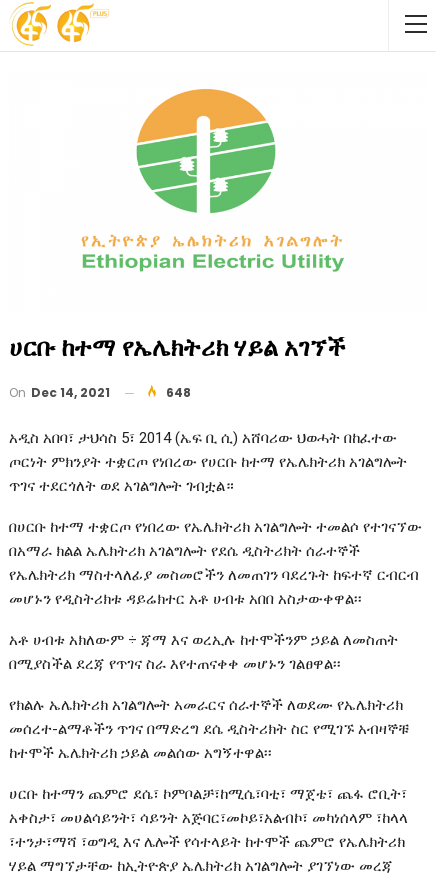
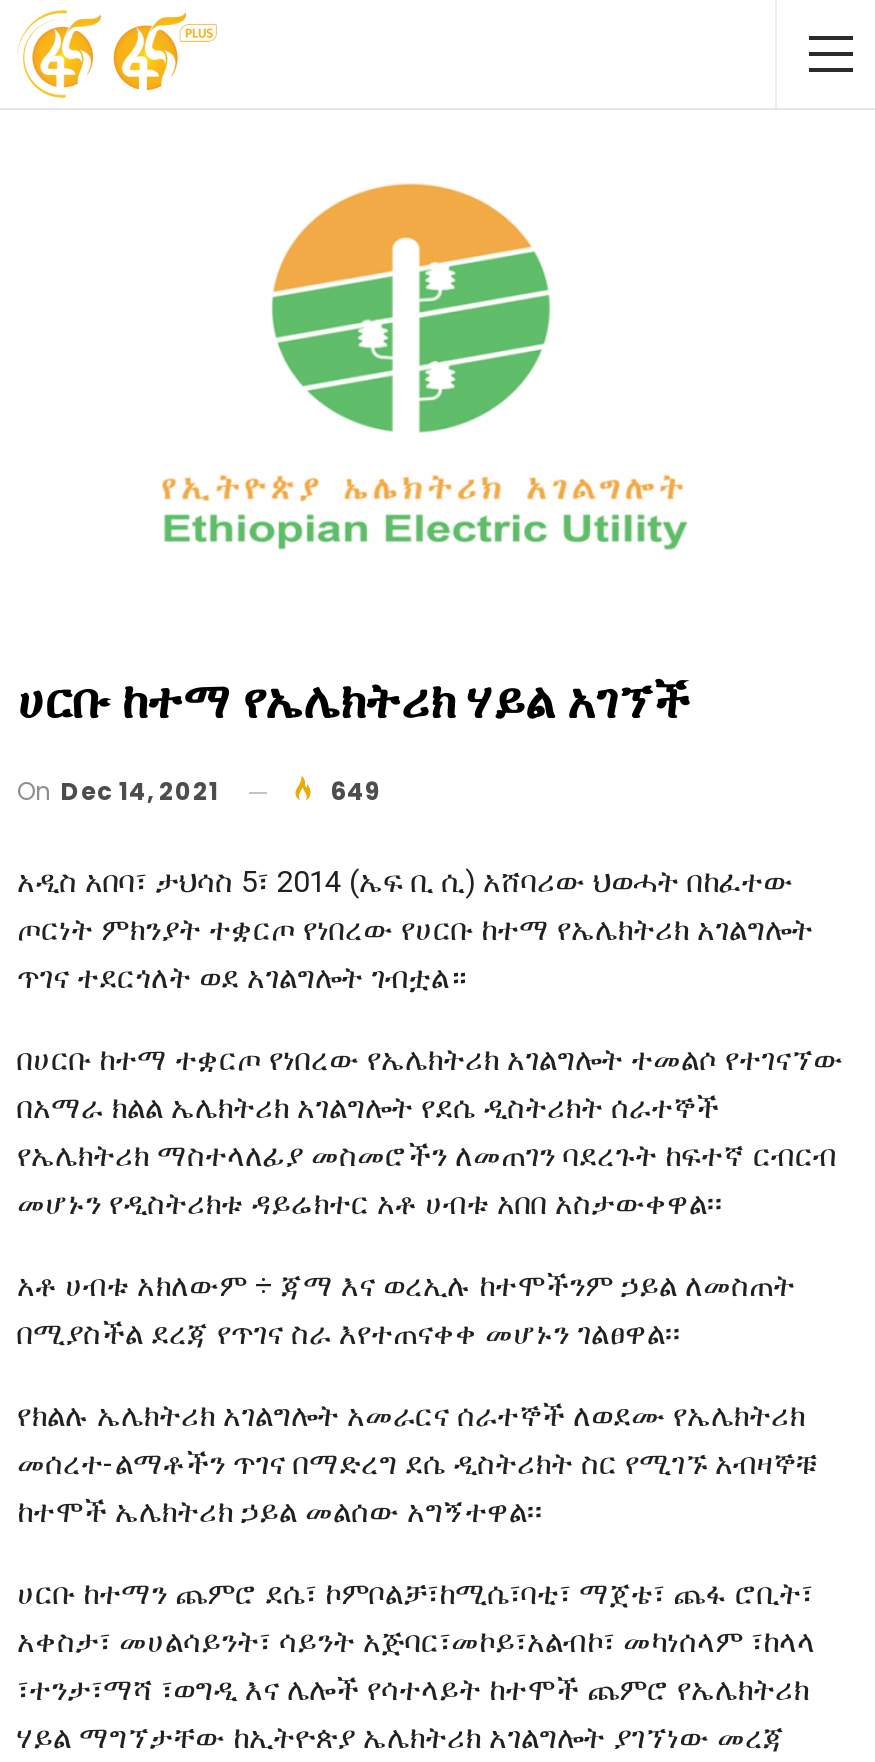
- 648
+ 649
